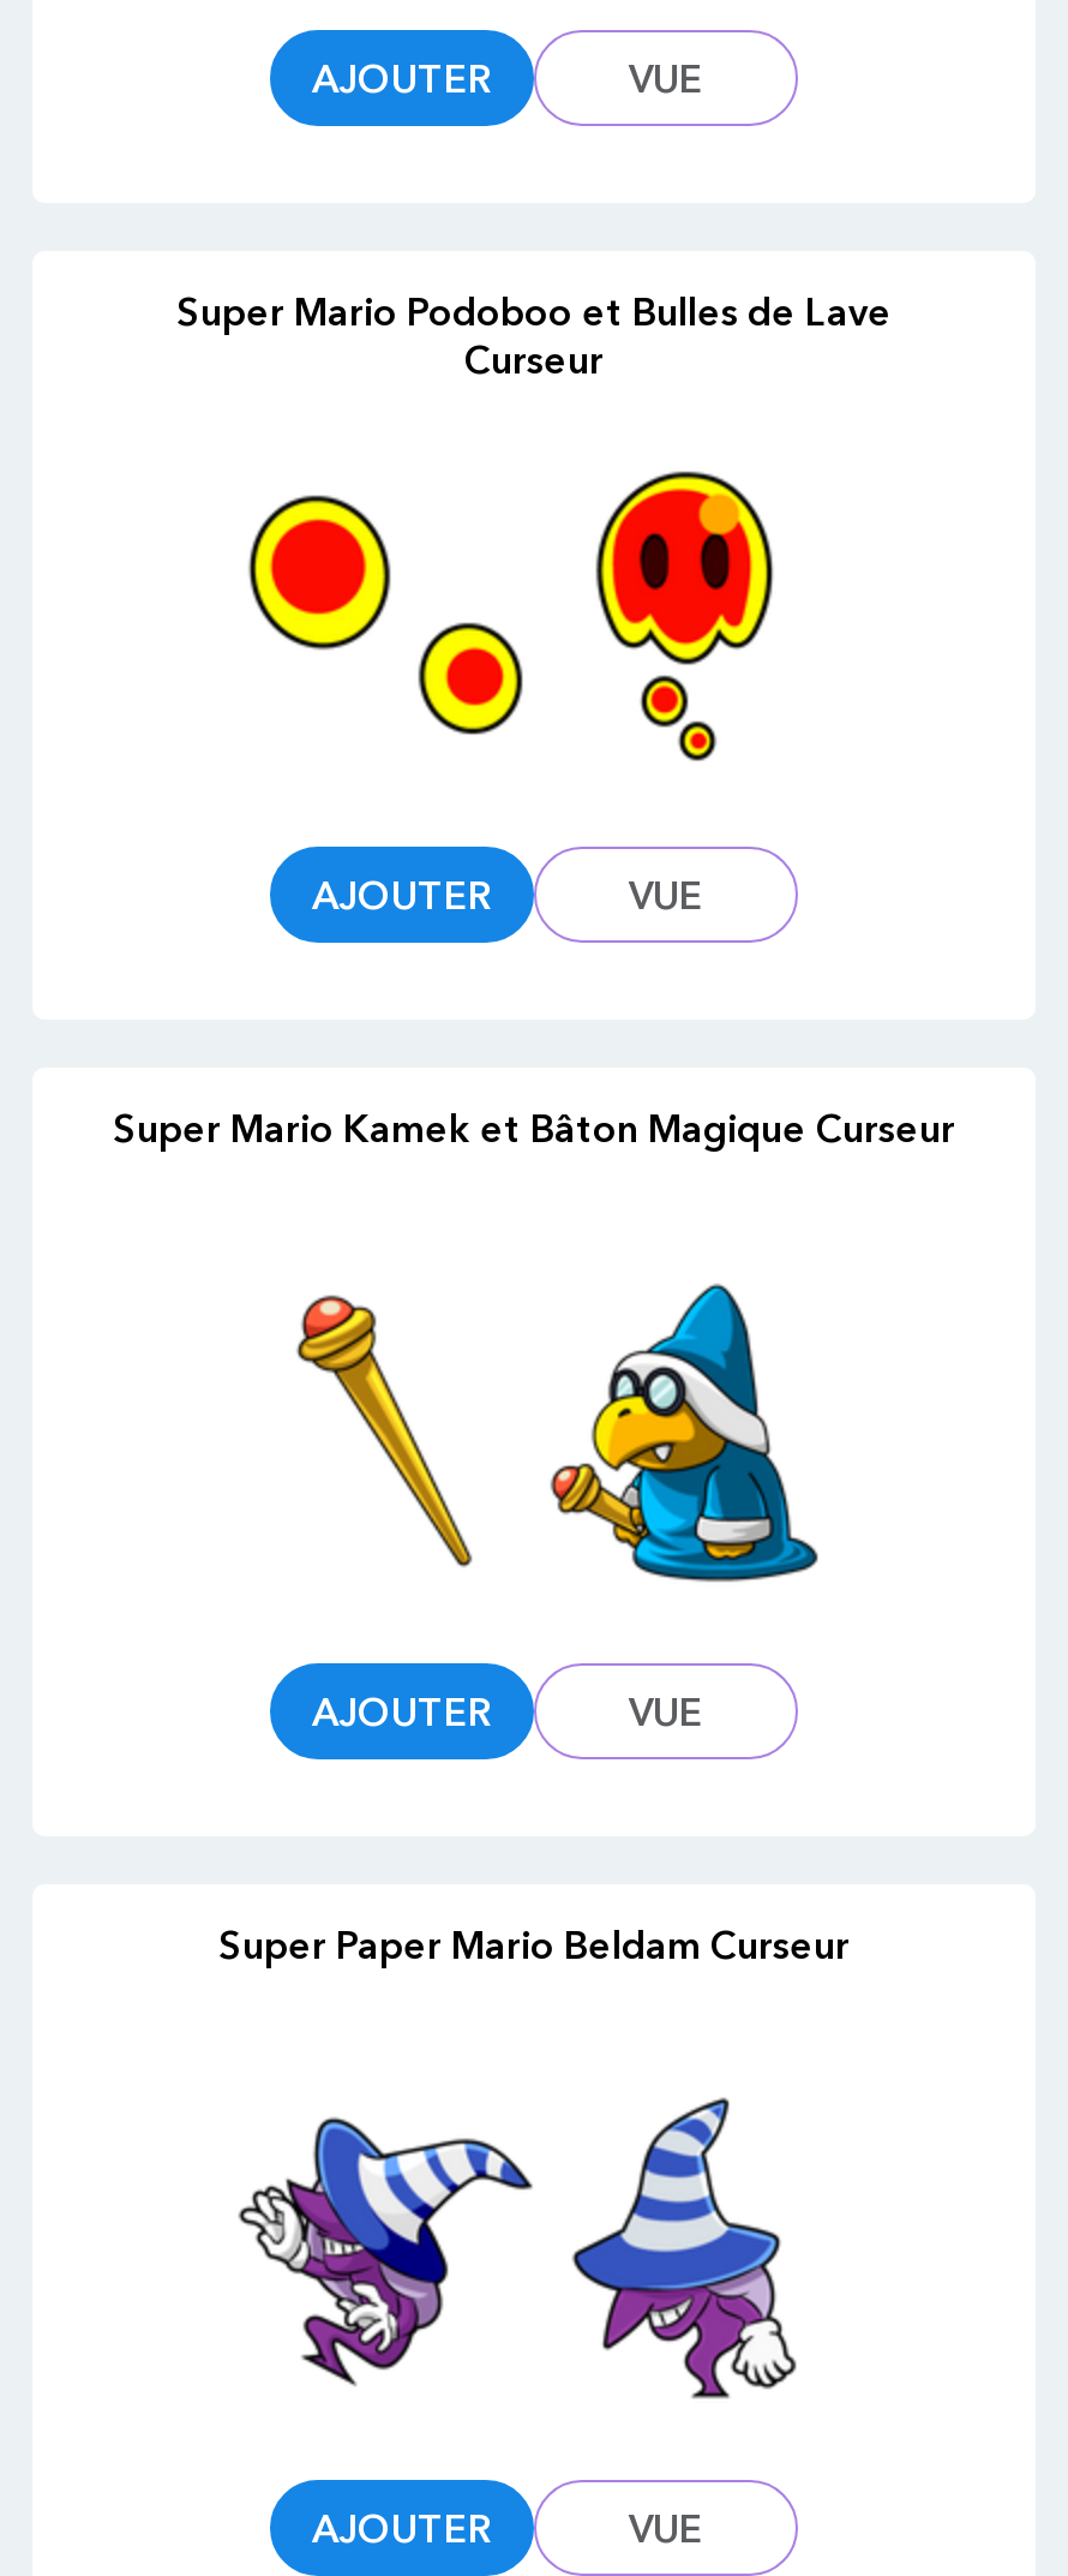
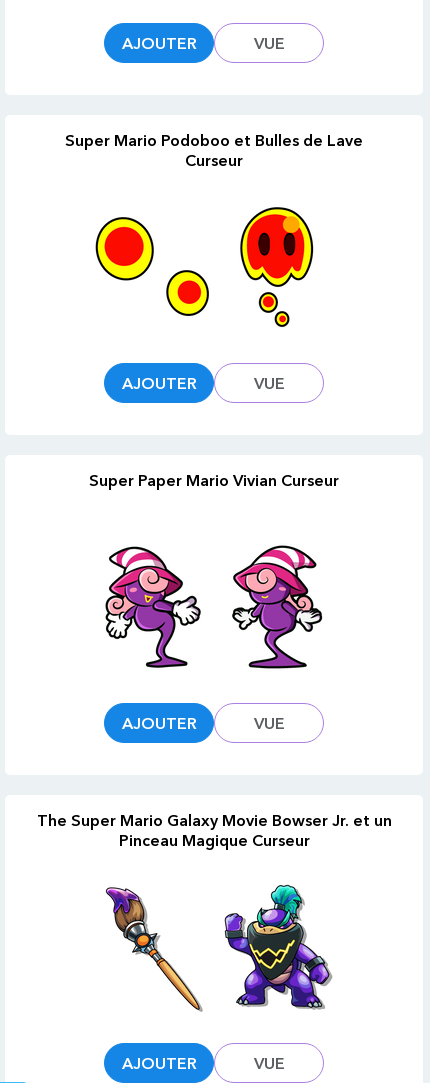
- Super Mario Kamek et Bâton Magique Curseur
+ Super Paper Mario Vivian Curseur

- [image]
+ [image]

- [image]
+ [image]

- Super Paper Mario Beldam Curseur
+ The Super Mario Galaxy Movie Bowser Jr. et un
+ Pinceau Magique Curseur

- [image]
+ [image]

- [image]
+ [image]
